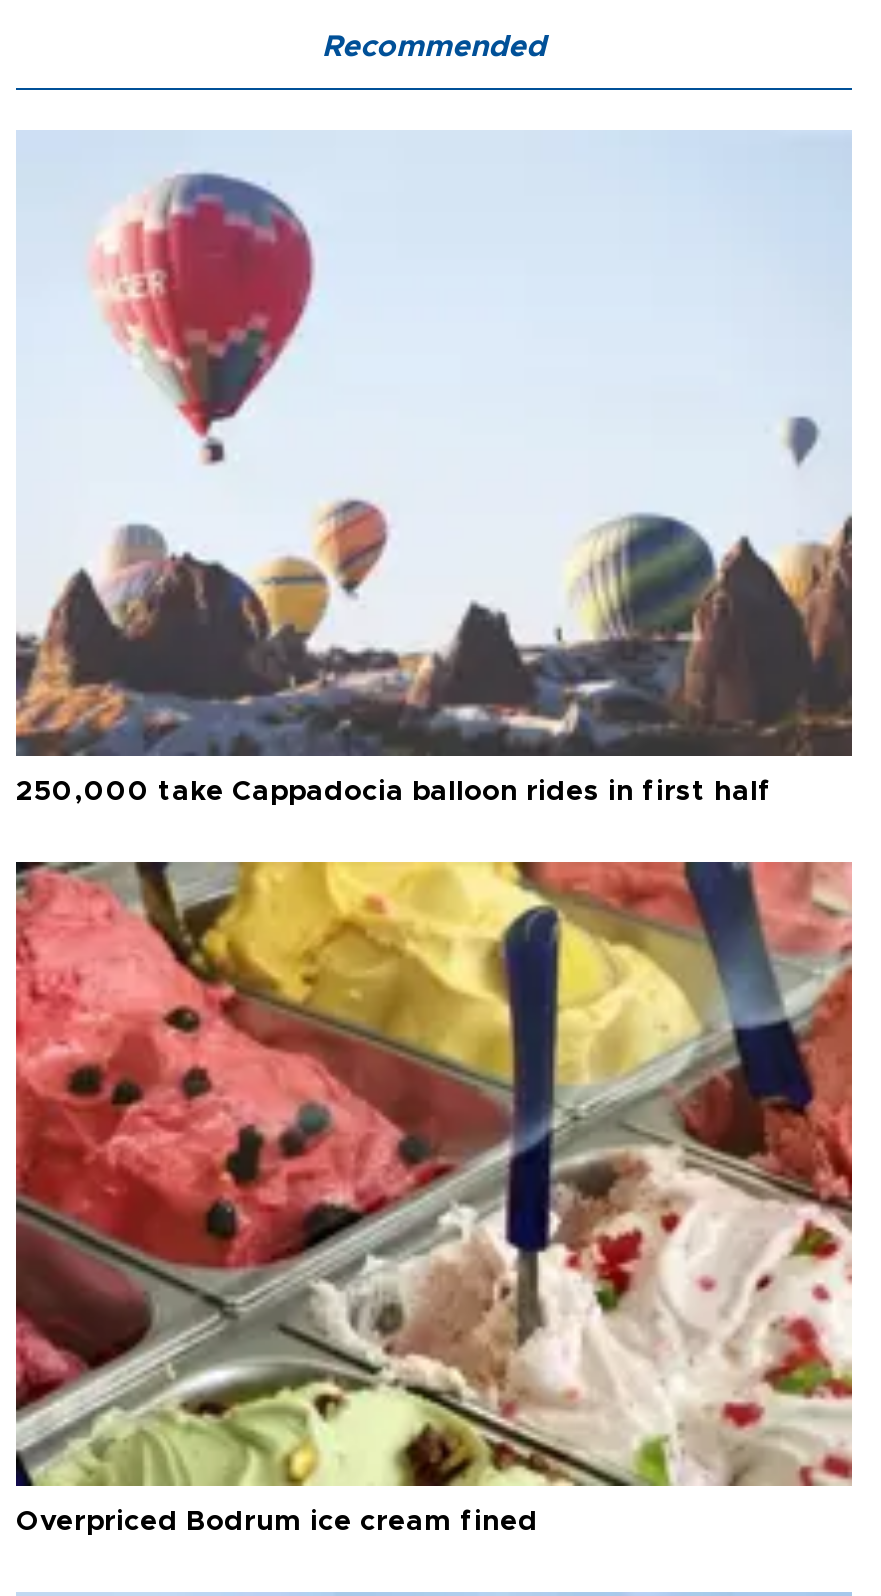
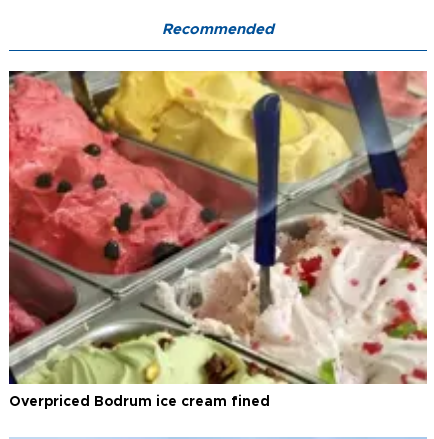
- [image]
- 250,000 take Cappadocia balloon rides in first half
